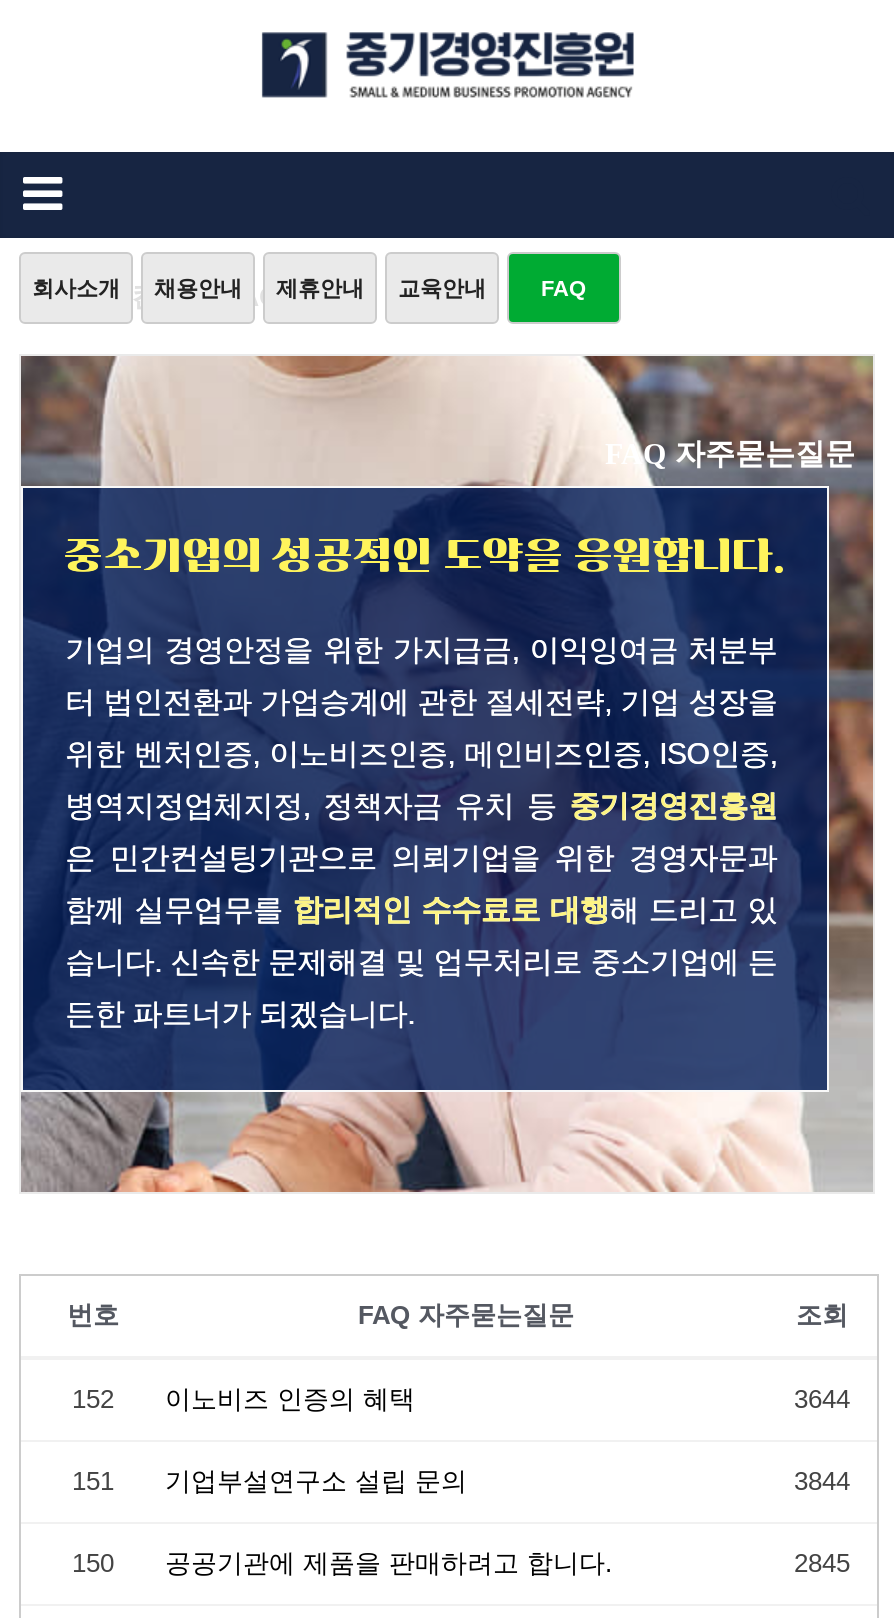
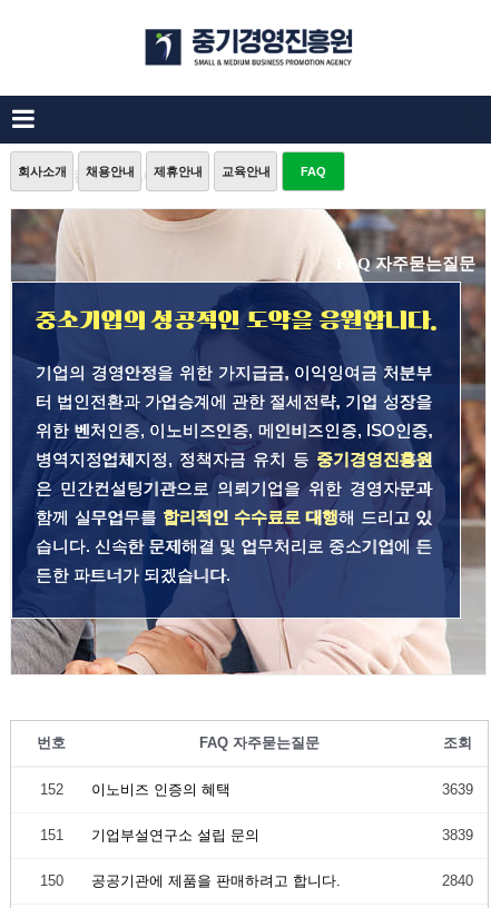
- 3644
+ 3639

- 3844
+ 3839

- 2845
+ 2840
